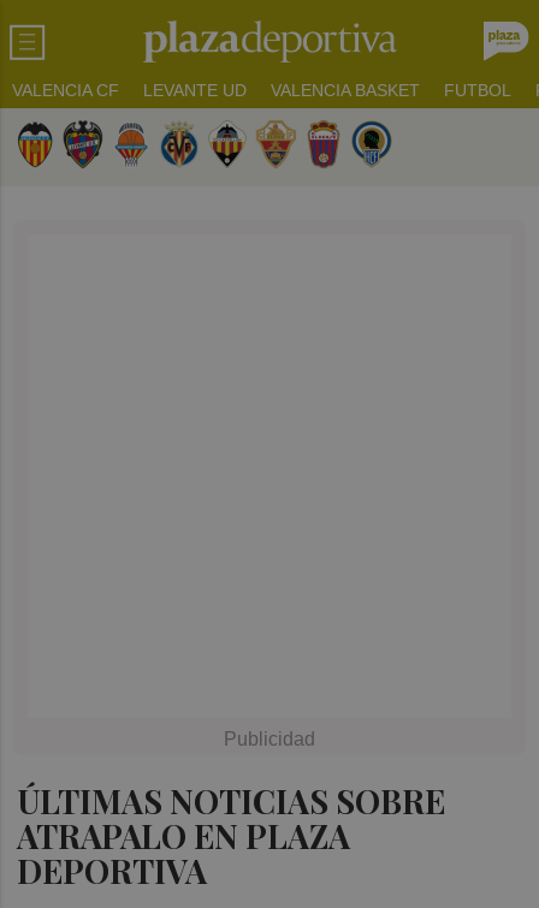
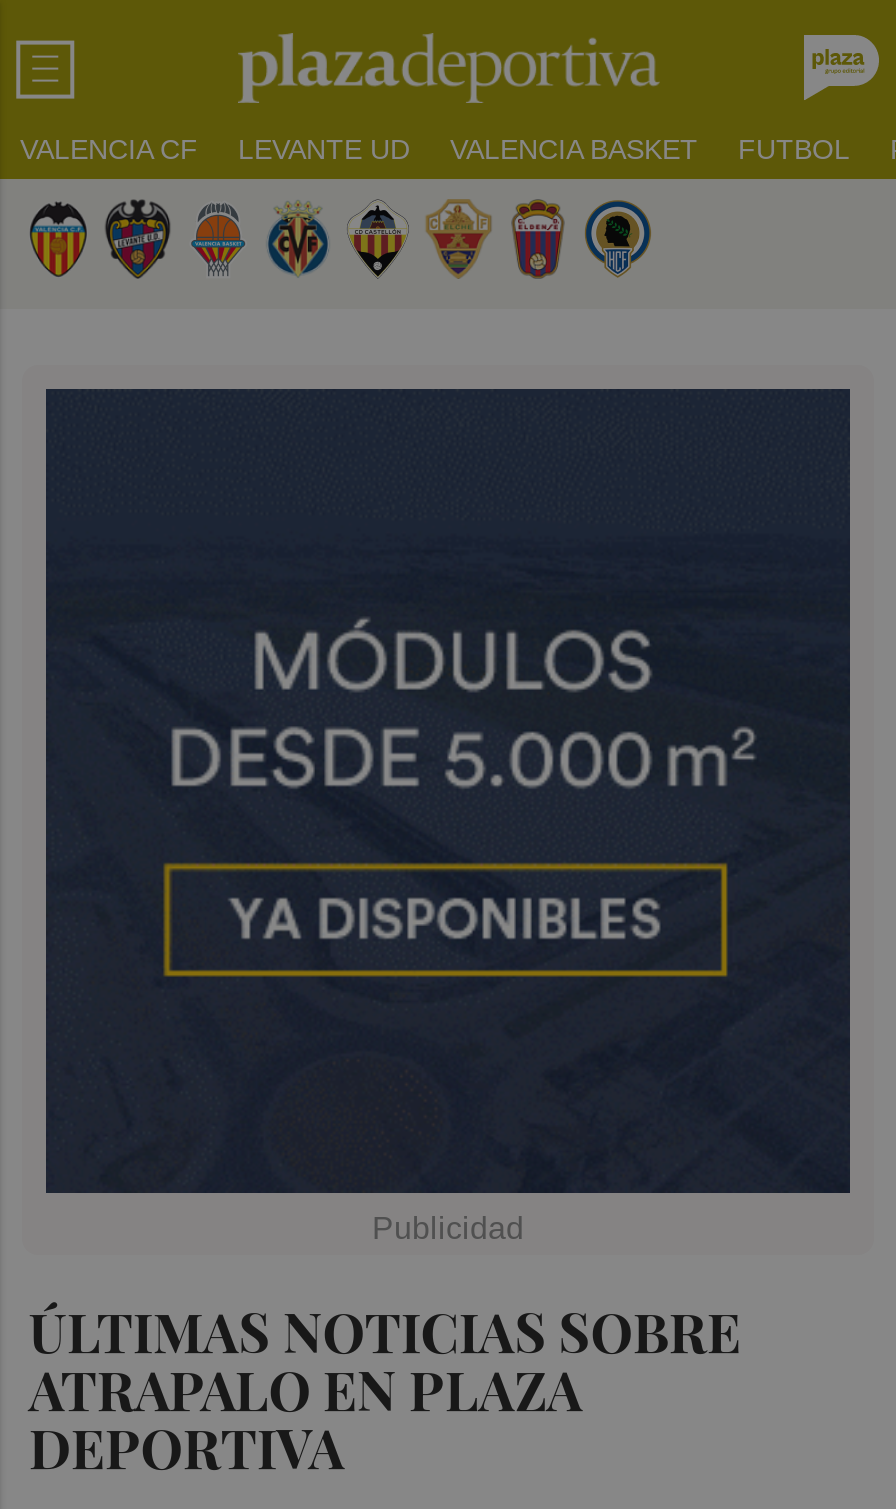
+ [image]
